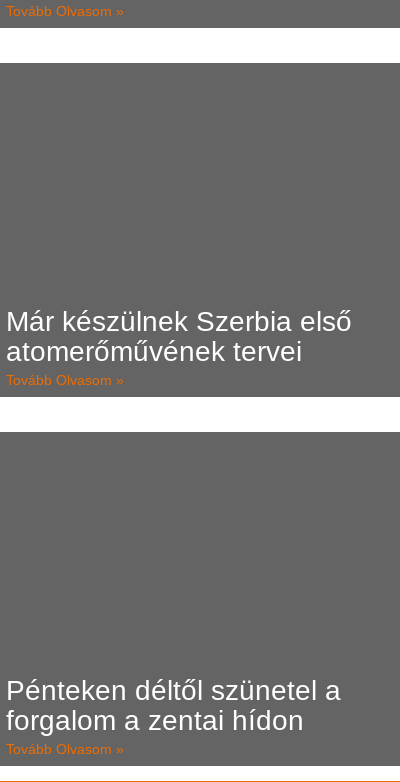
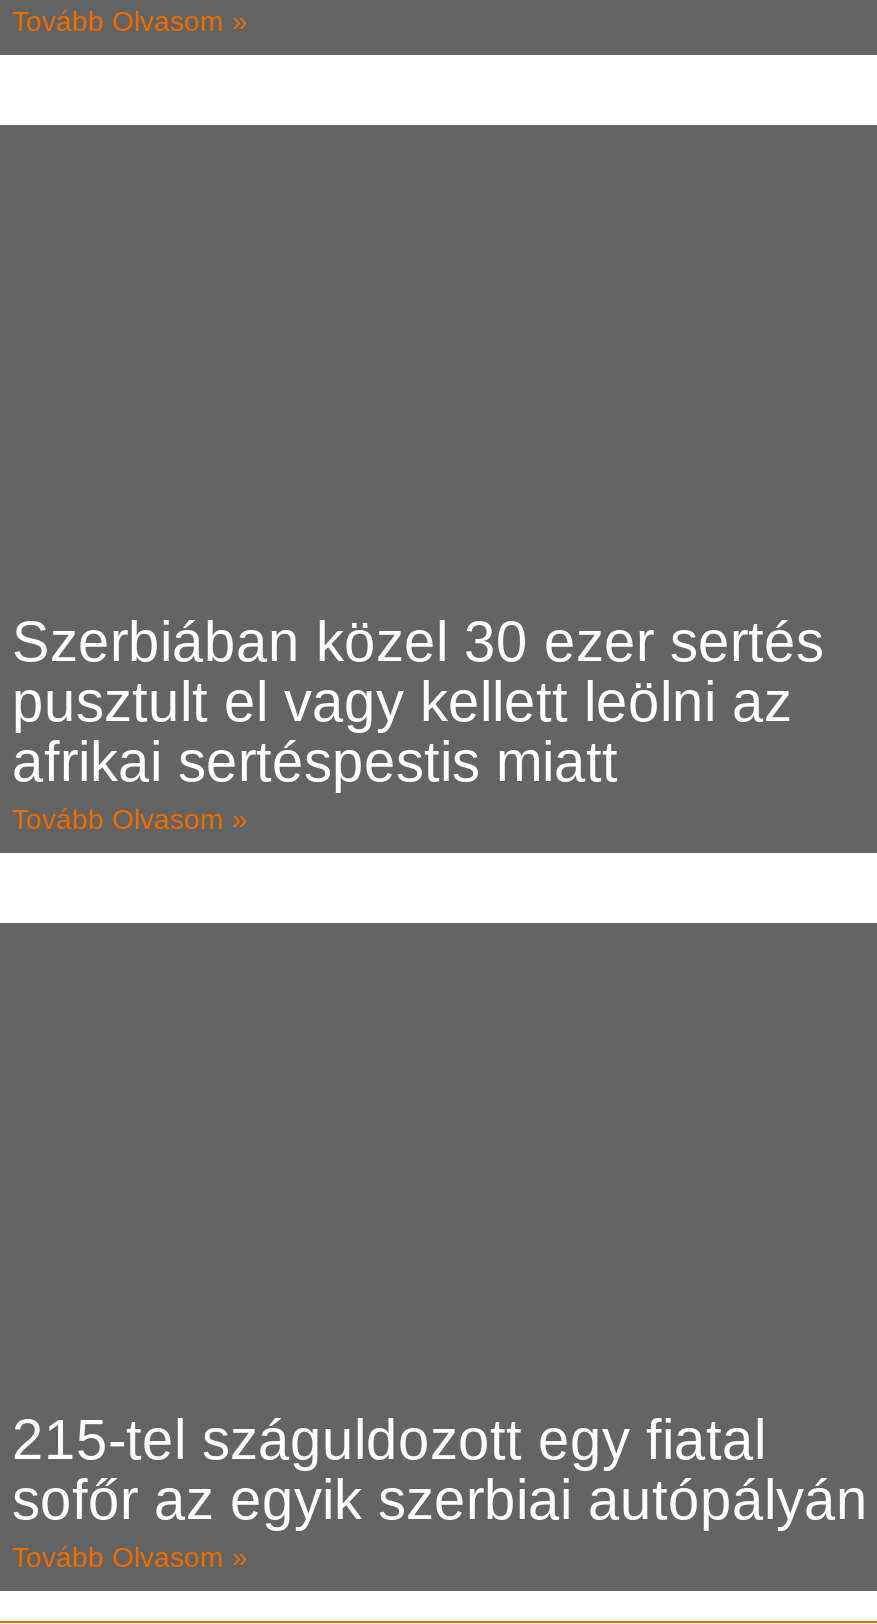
- Már készülnek Szerbia első
- atomerőművének tervei
+ Szerbiában közel 30 ezer sertés
+ pusztult el vagy kellett leölni az
+ afrikai sertéspestis miatt

- Pénteken déltől szünetel a
- forgalom a zentai hídon
+ 215-tel száguldozott egy fiatal
+ sofőr az egyik szerbiai autópályán
